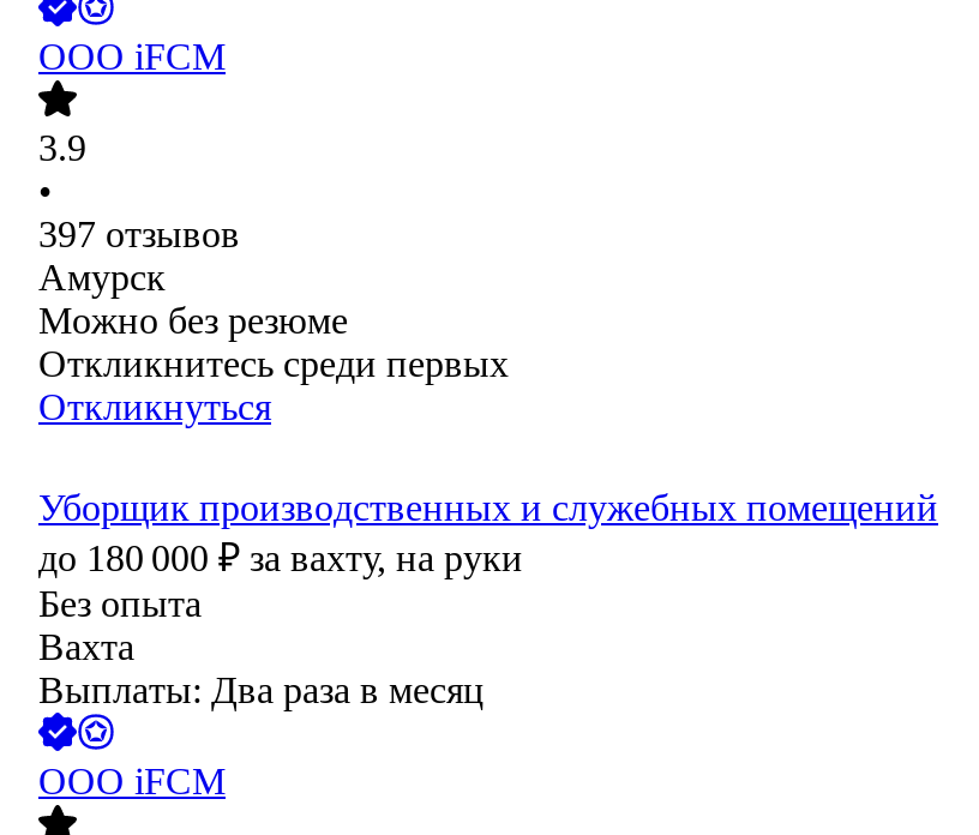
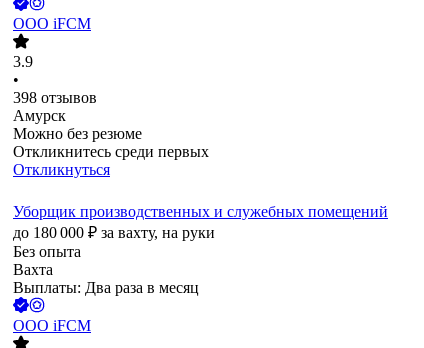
- 397 отзывов
+ 398 отзывов
